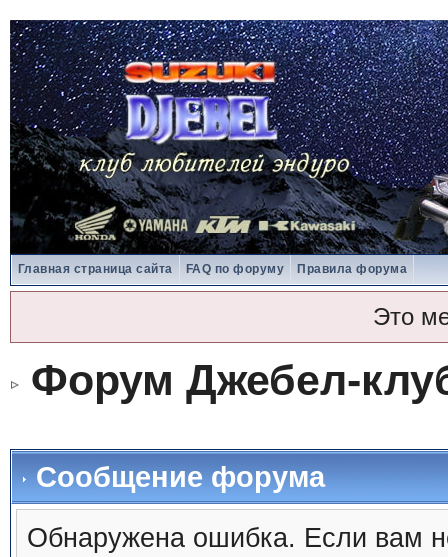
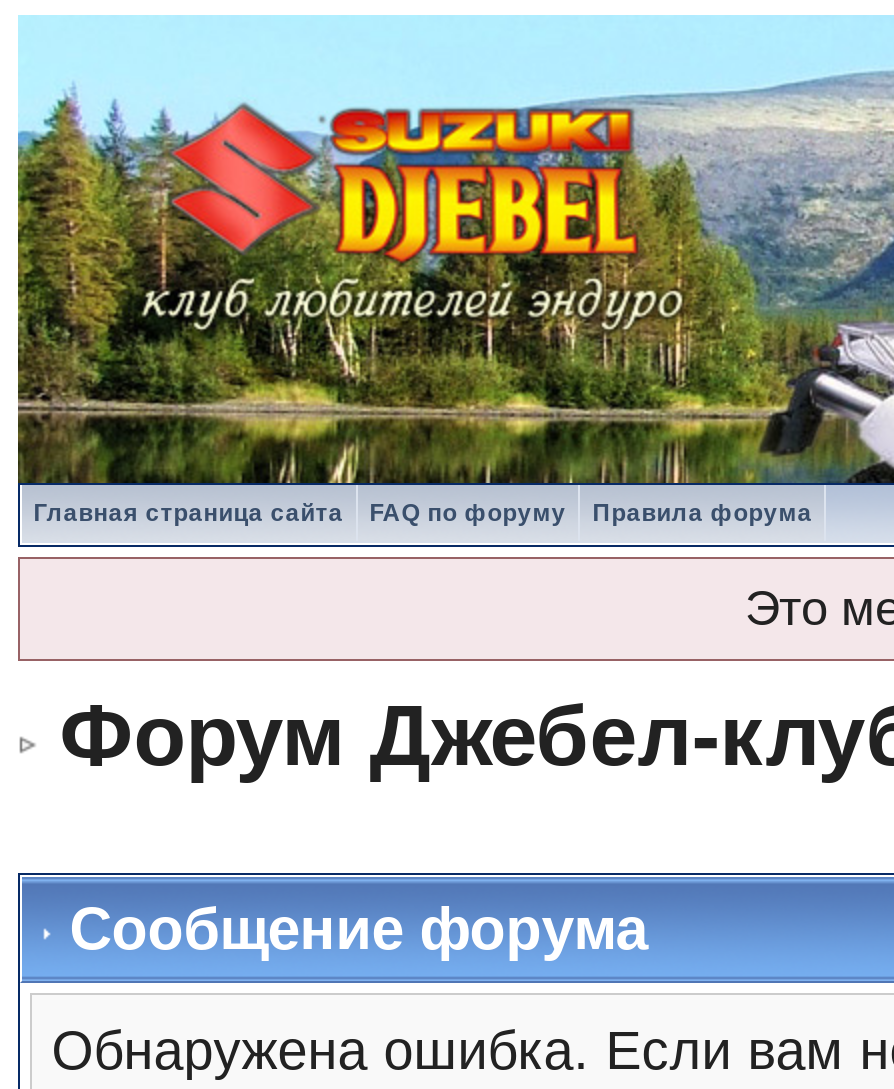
- [image]
+ [image]
